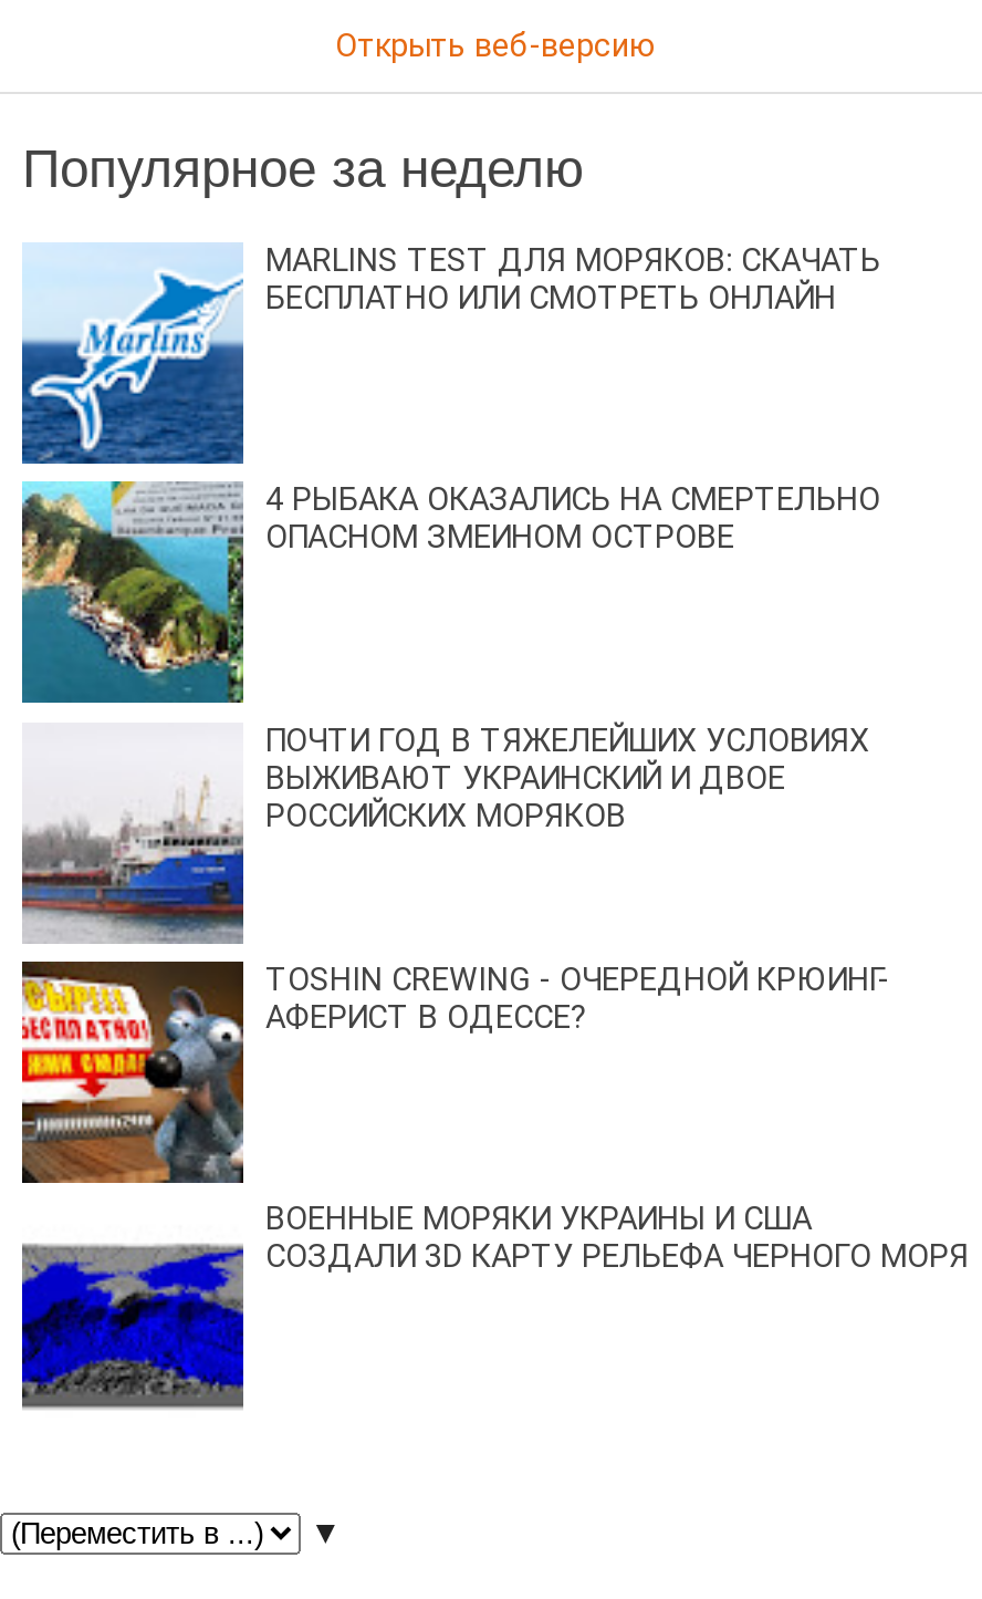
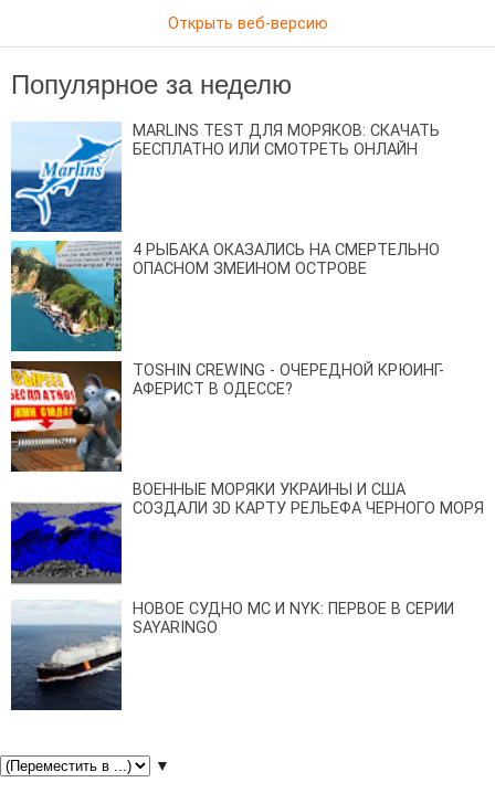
- [image]
- ПОЧТИ ГОД В ТЯЖЕЛЕЙШИХ УСЛОВИЯХ
- ВЫЖИВАЮТ УКРАИНСКИЙ И ДВОЕ
- РОССИЙСКИХ МОРЯКОВ

moved up: [image] | TOSHIN CREWING - ОЧЕРЕДНОЙ КРЮИНГ- | АФЕРИСТ В ОДЕССЕ? | ВОЕННЫЕ МОРЯКИ УКРАИНЫ И США | СОЗДАЛИ 3D КАРТУ РЕЛЬЕФА ЧЕРНОГО МОРЯ

moved up: [image]

+ [image]
+ НОВОЕ СУДНО MC И NYK: ПЕРВОЕ В СЕРИИ
+ SAYARINGO
